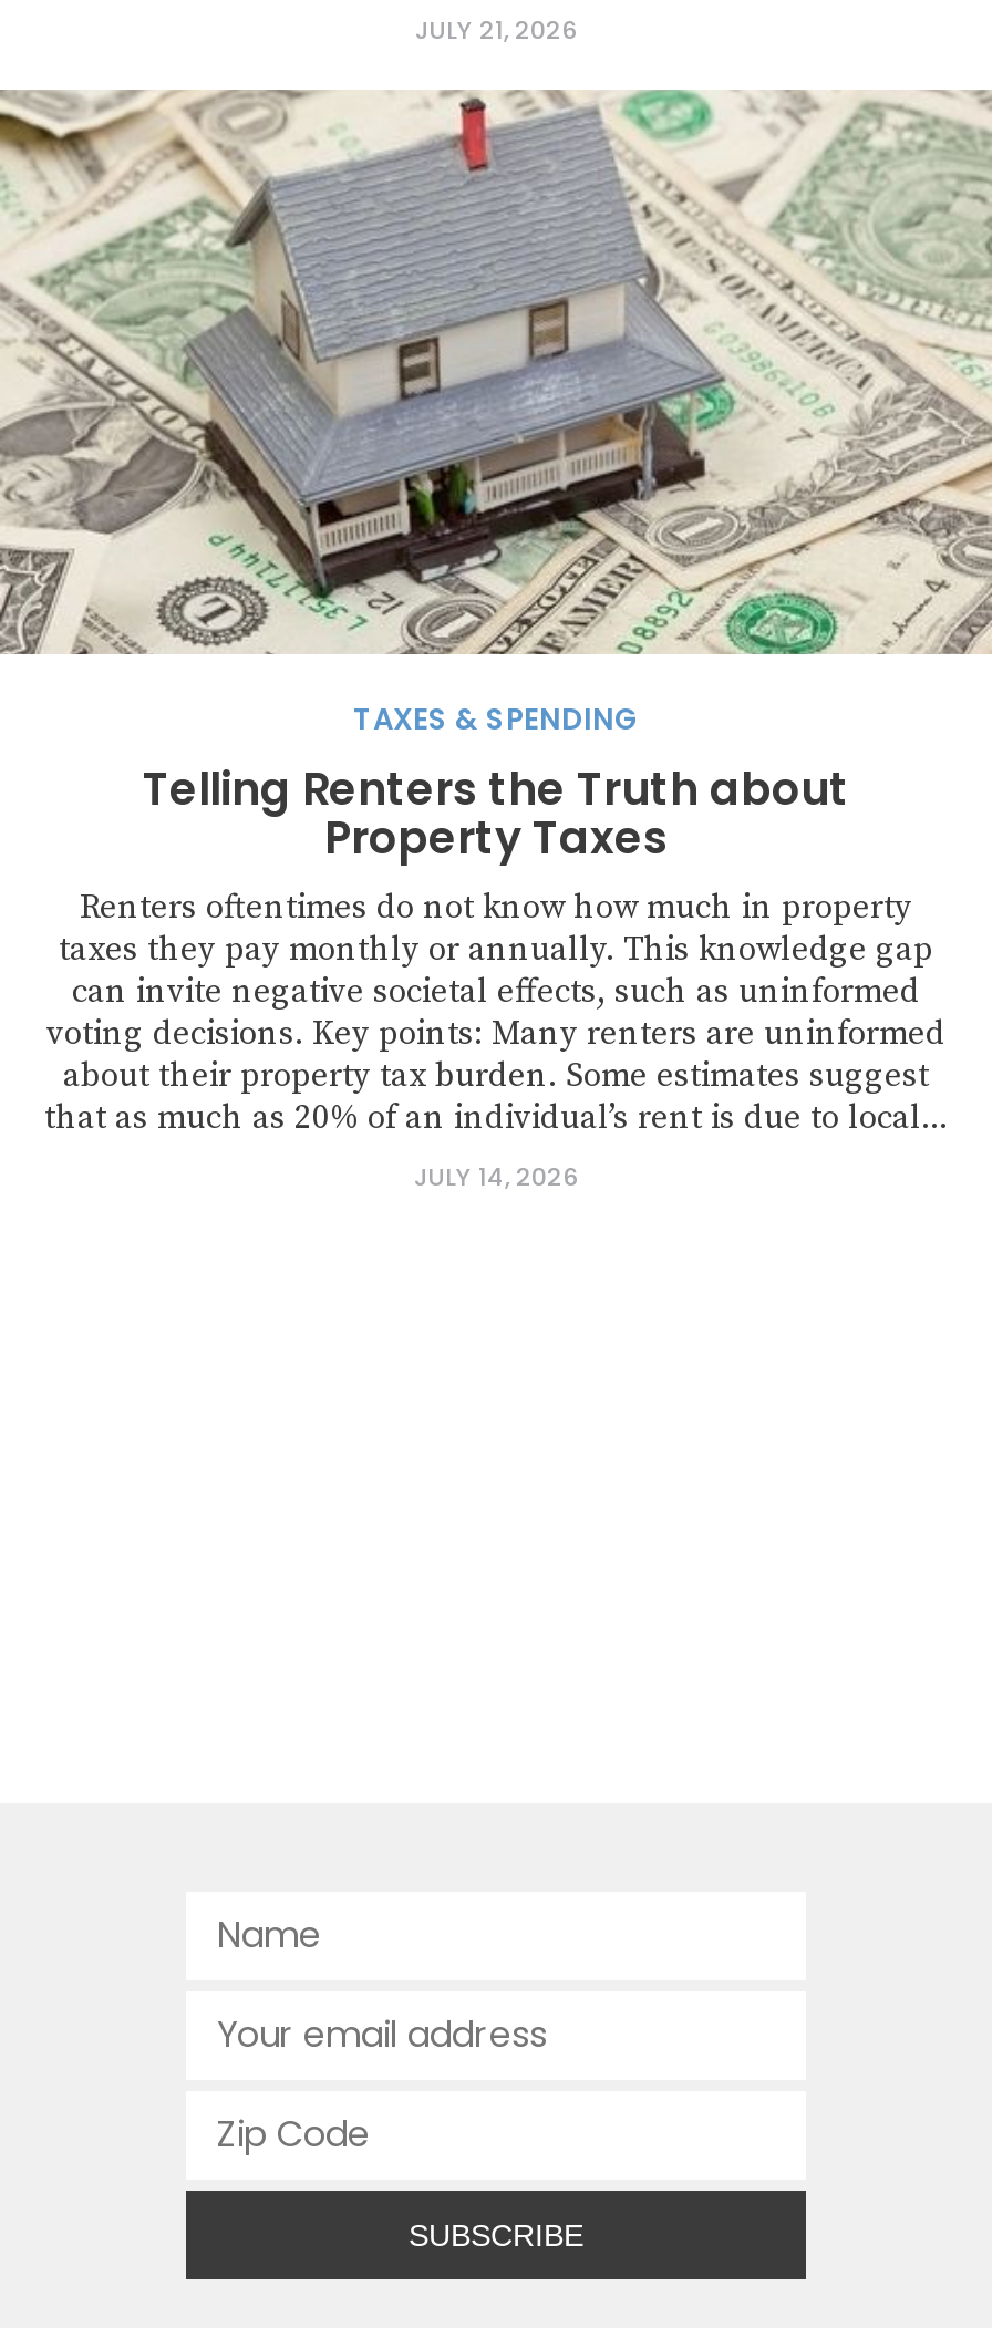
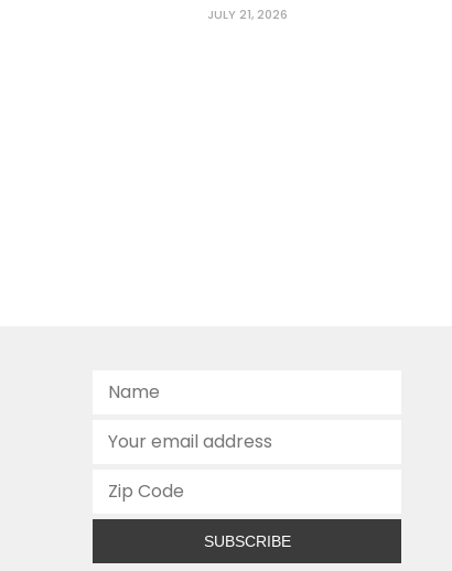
- [image]
- TAXES & SPENDING
- Telling Renters the Truth about
- Property Taxes
- Renters oftentimes do not know how much in property
- taxes they pay monthly or annually. This knowledge gap
- can invite negative societal effects, such as uninformed
- voting decisions. Key points: Many renters are uninformed
- about their property tax burden. Some estimates suggest
- that as much as 20% of an individual’s rent is due to local...
- JULY 14, 2026
